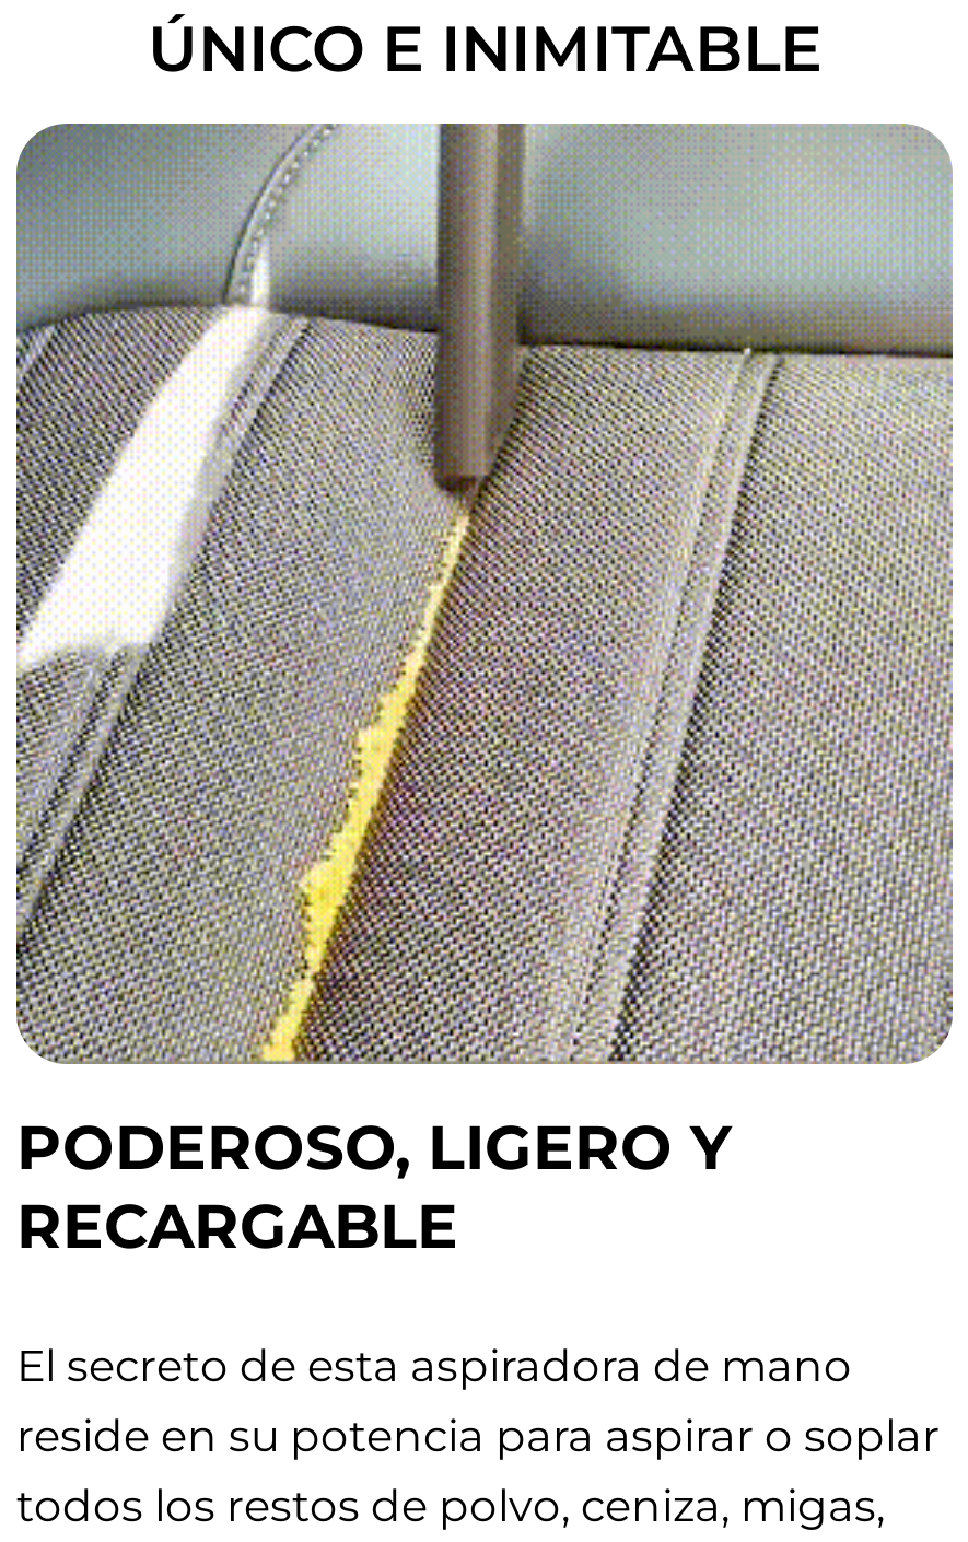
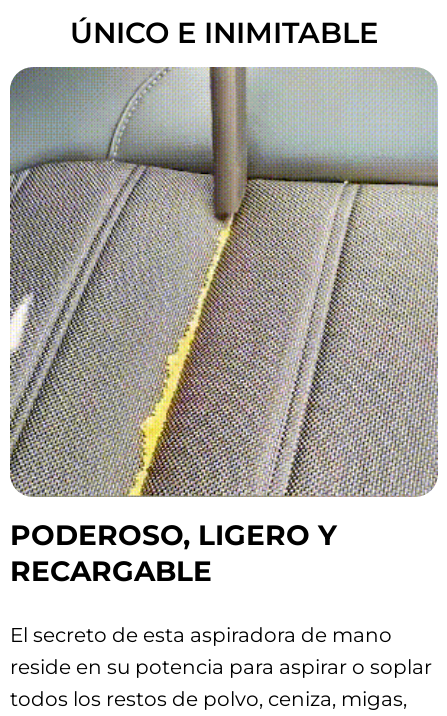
- [image]
+ [image]
